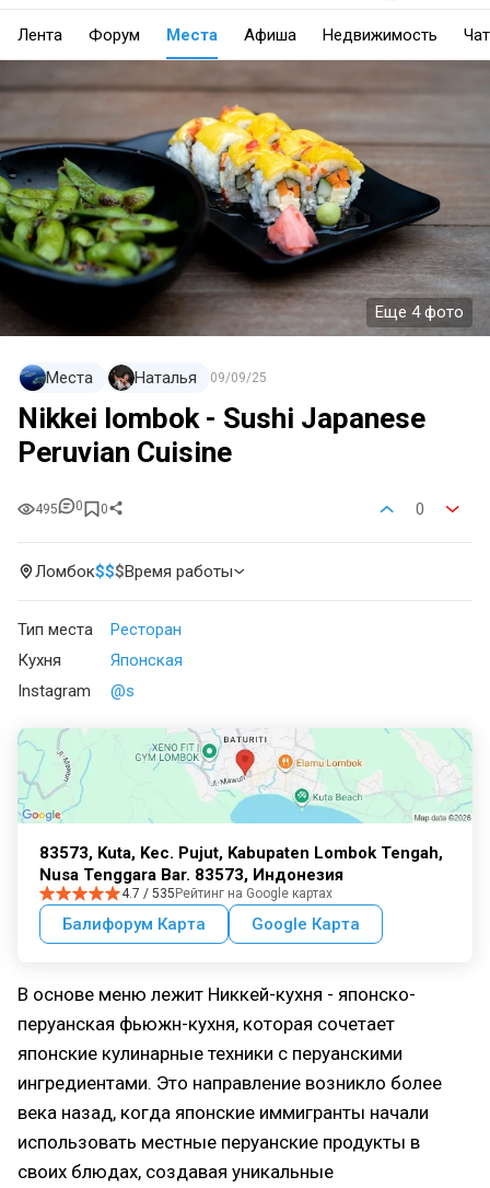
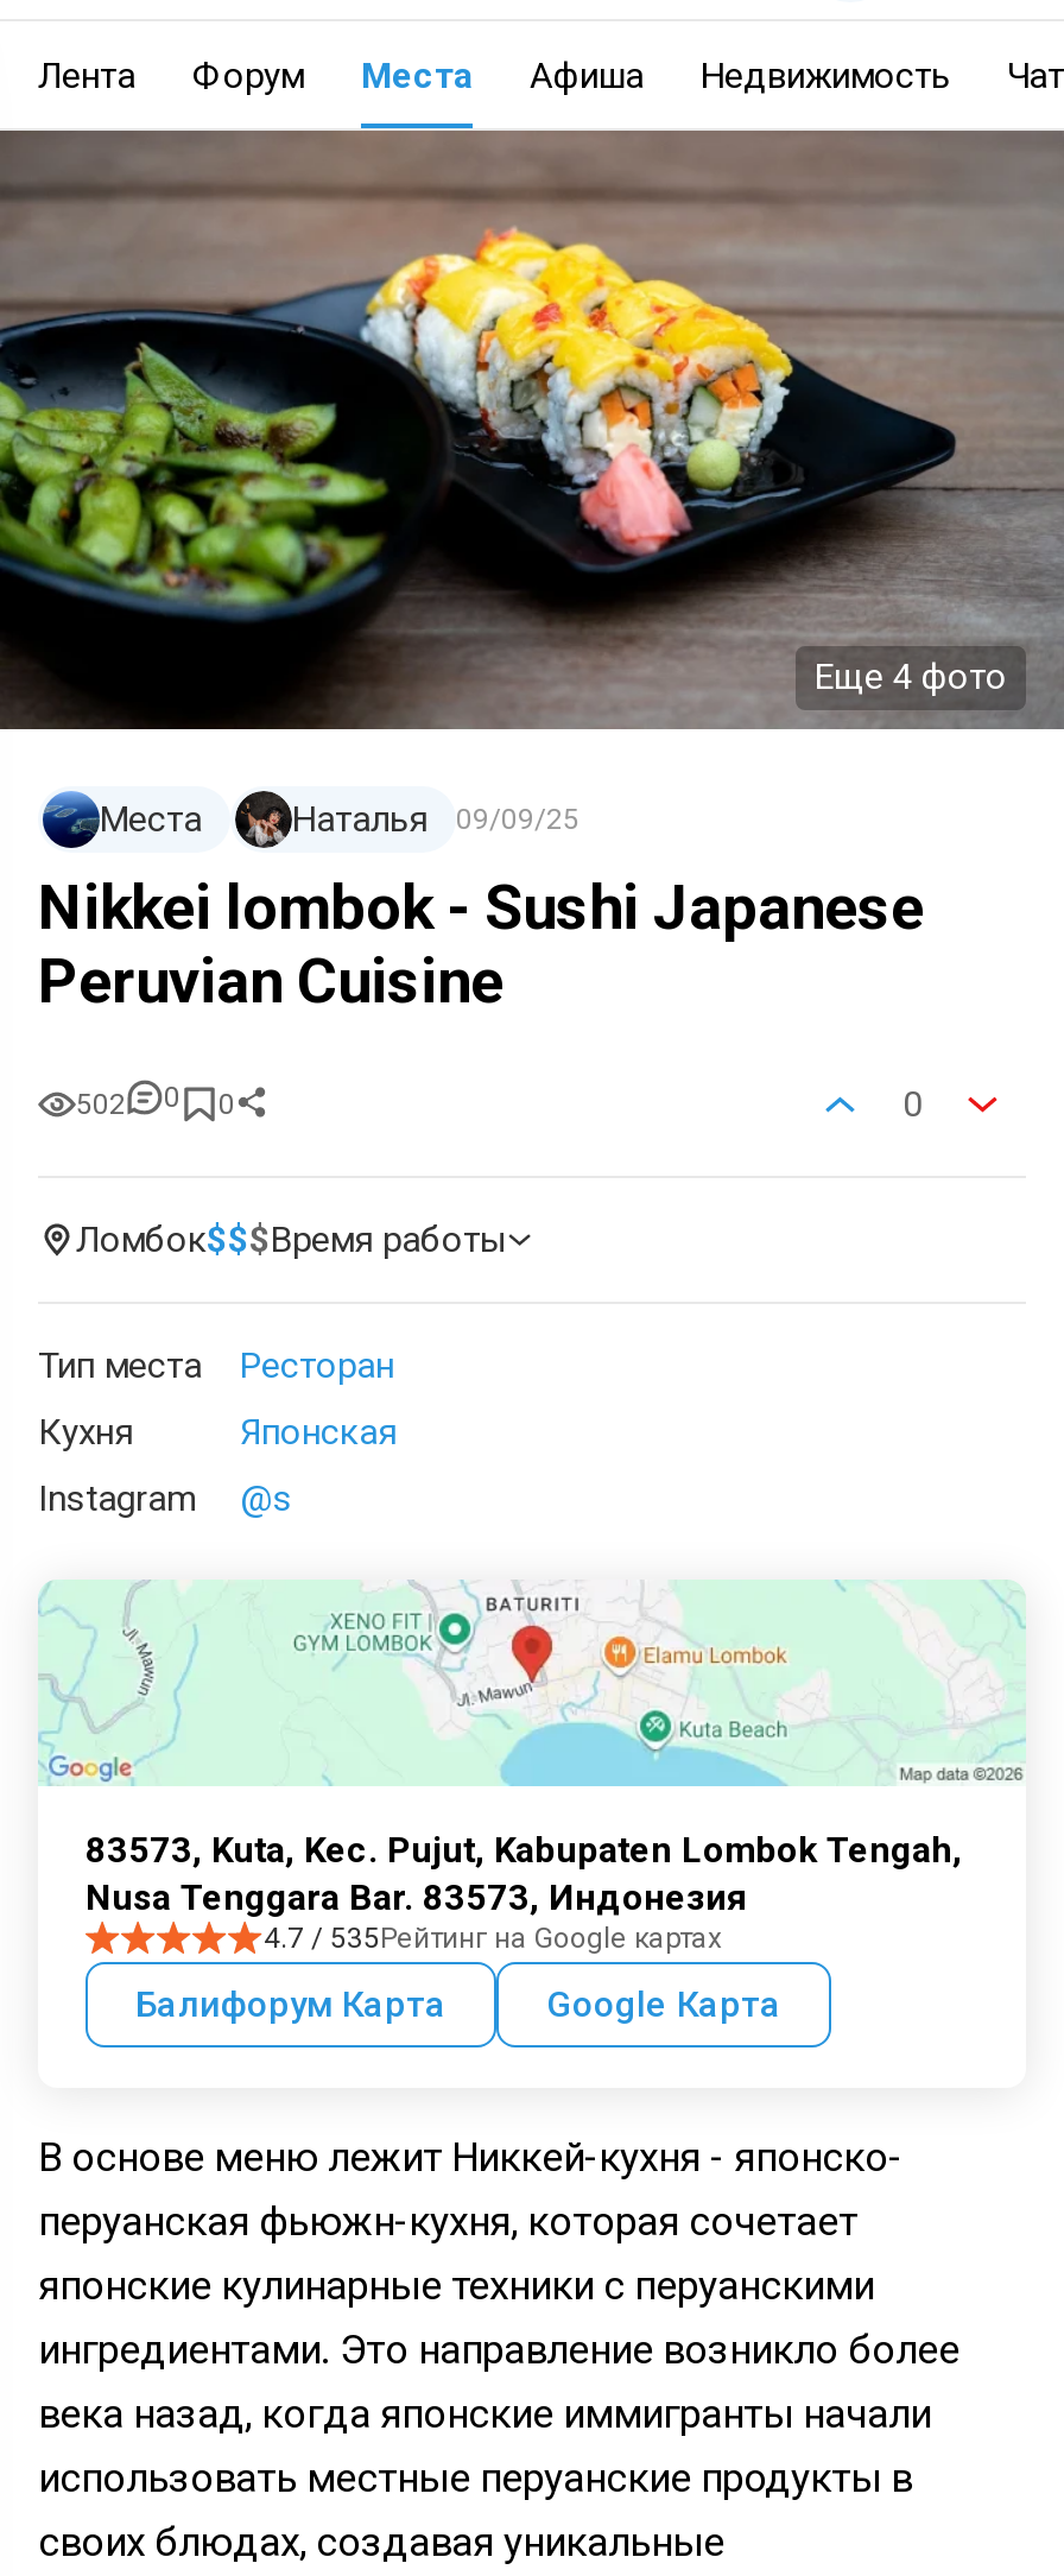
- 495 0 0
+ 502 0 0
